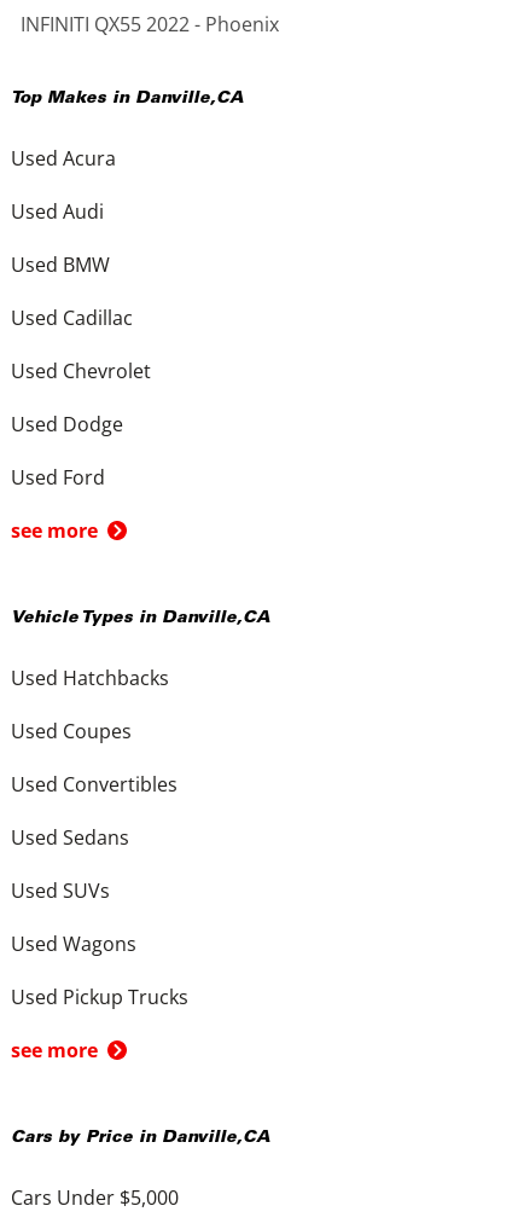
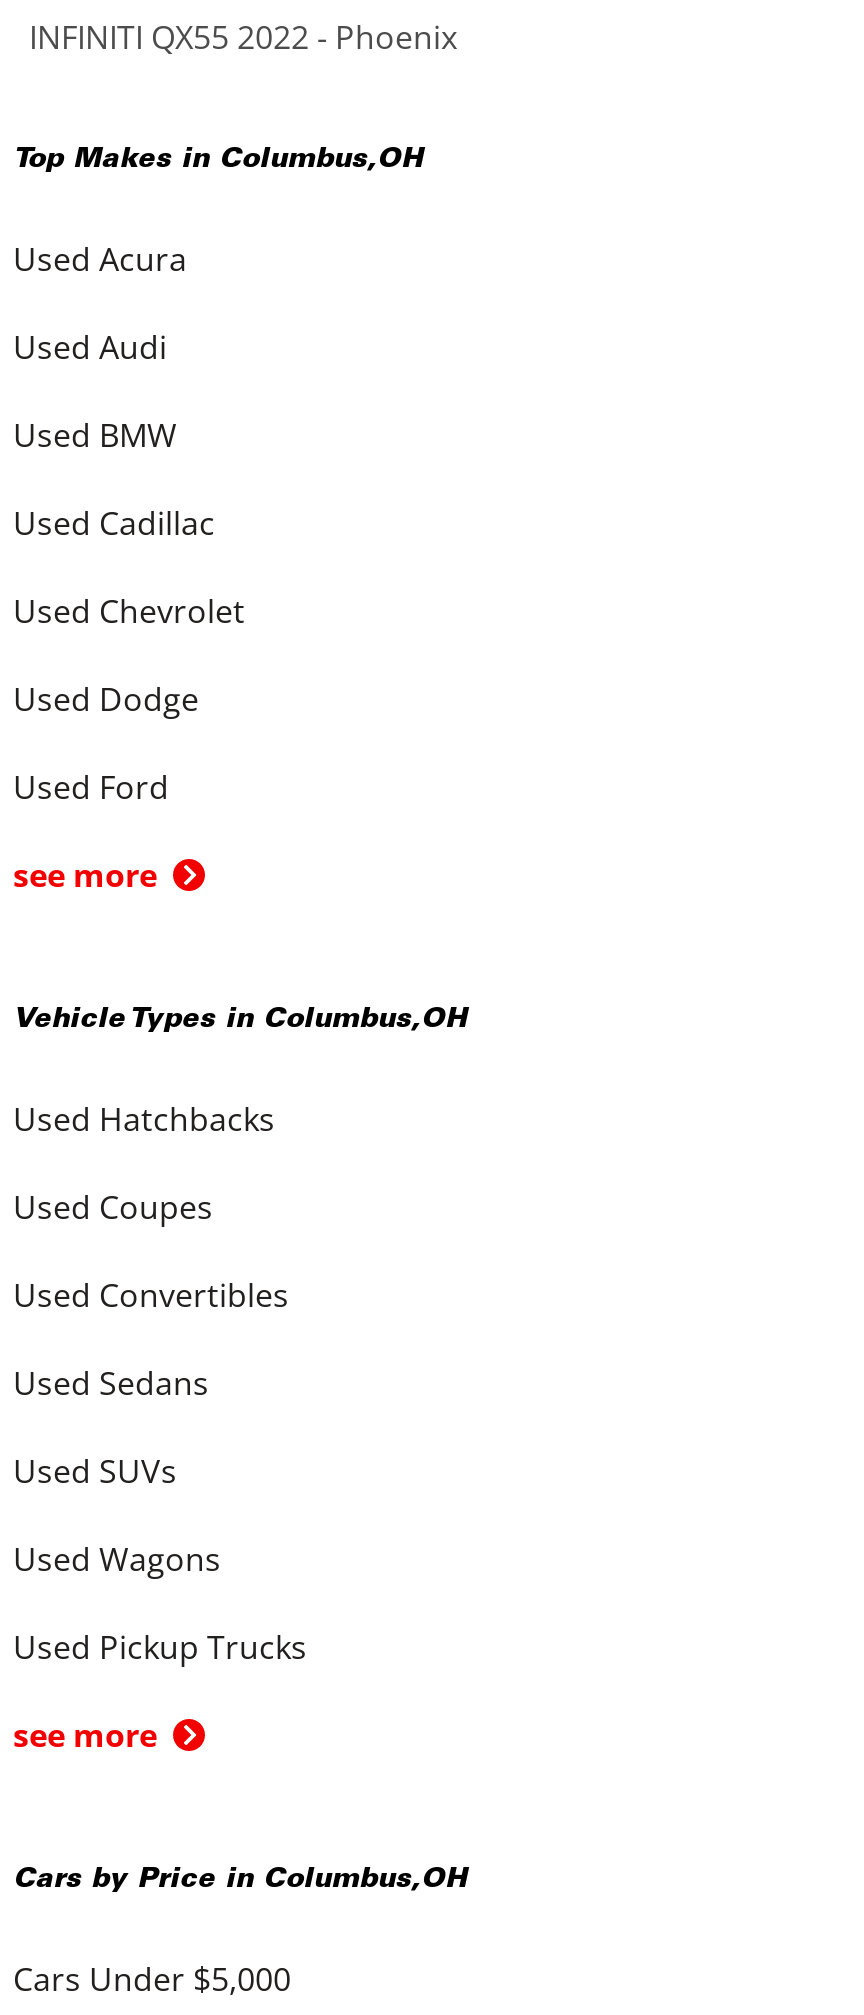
- Top Makes in Danville, CA
+ Top Makes in Columbus, OH

- Vehicle Types in Danville, CA
+ Vehicle Types in Columbus, OH

- Cars by Price in Danville, CA
+ Cars by Price in Columbus, OH
